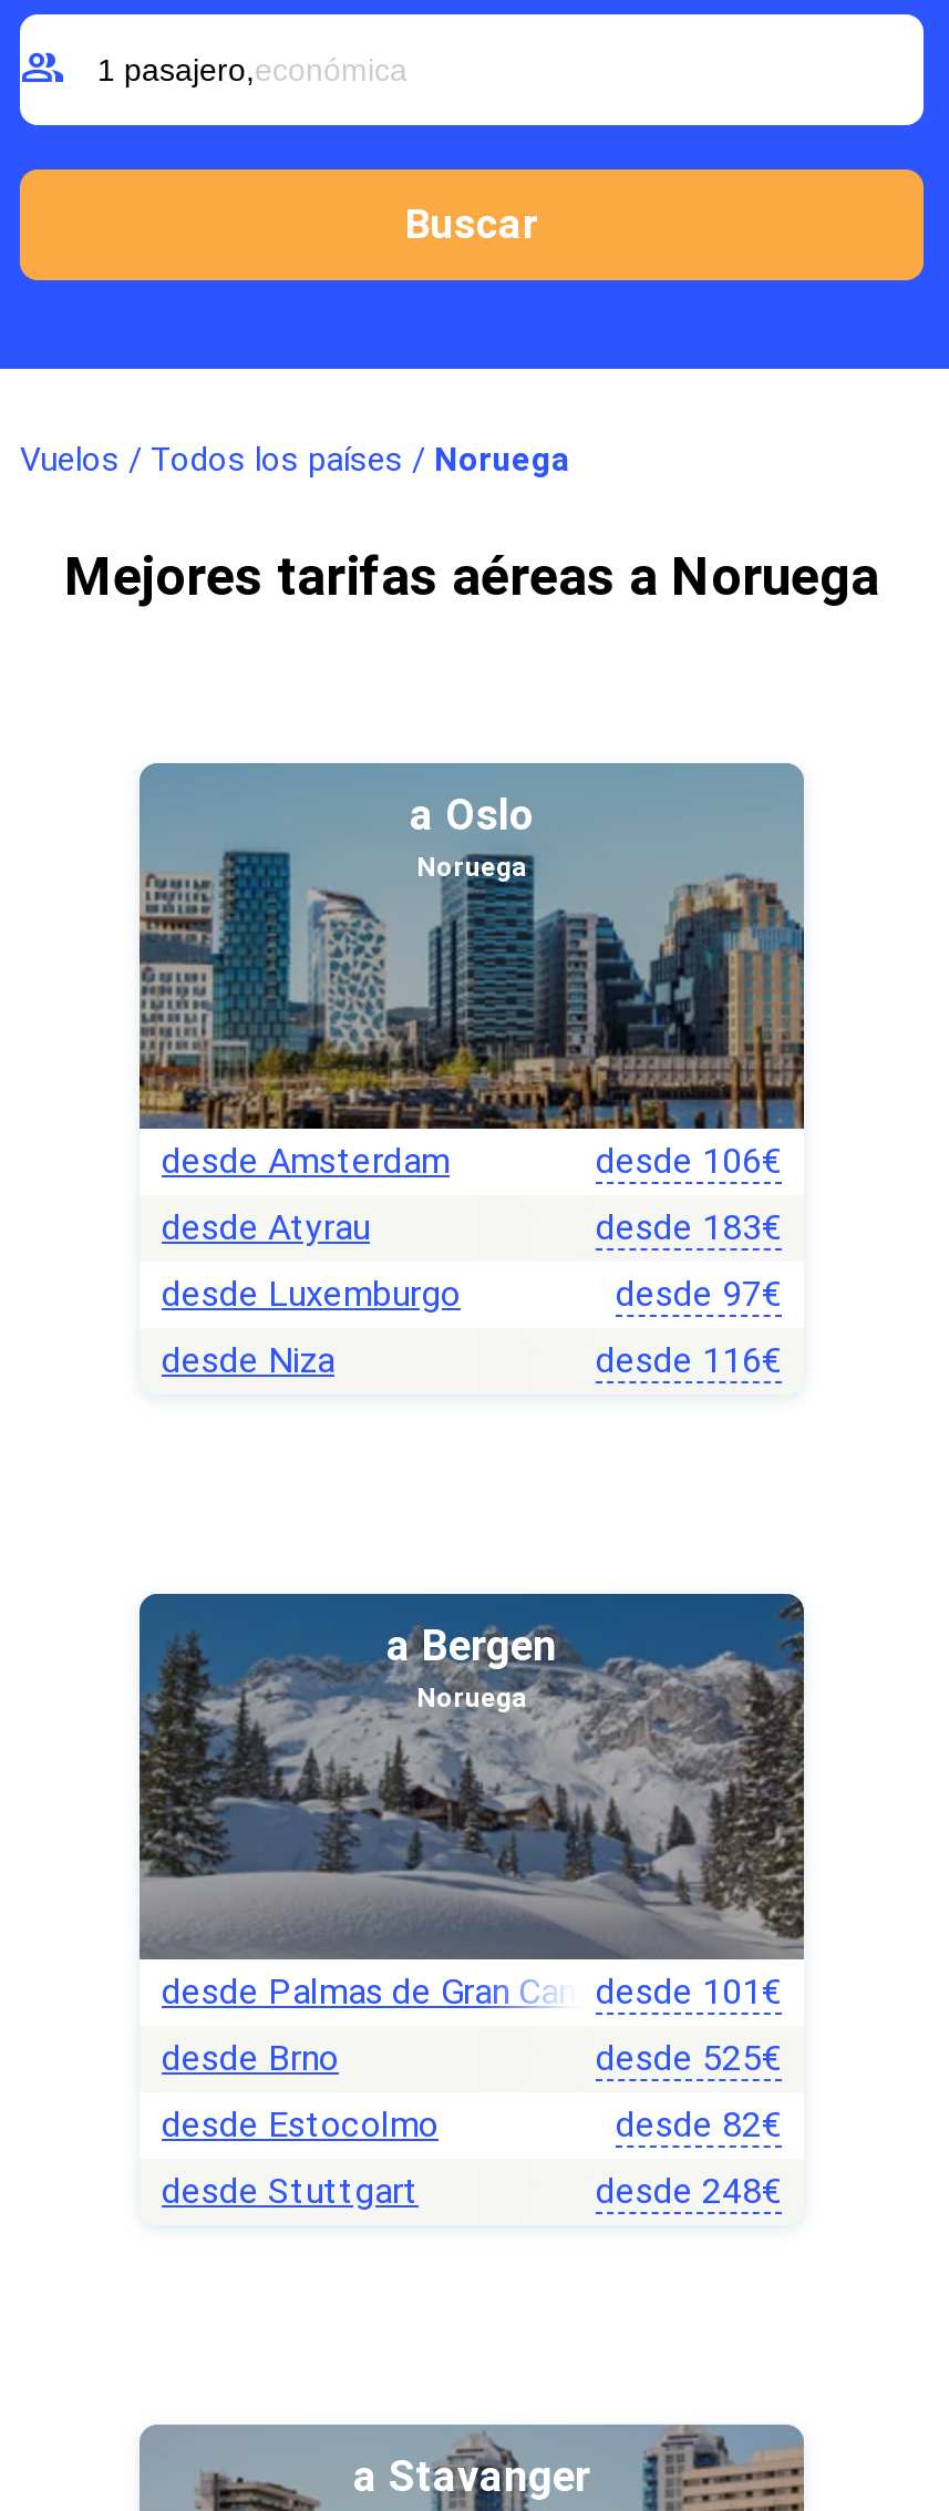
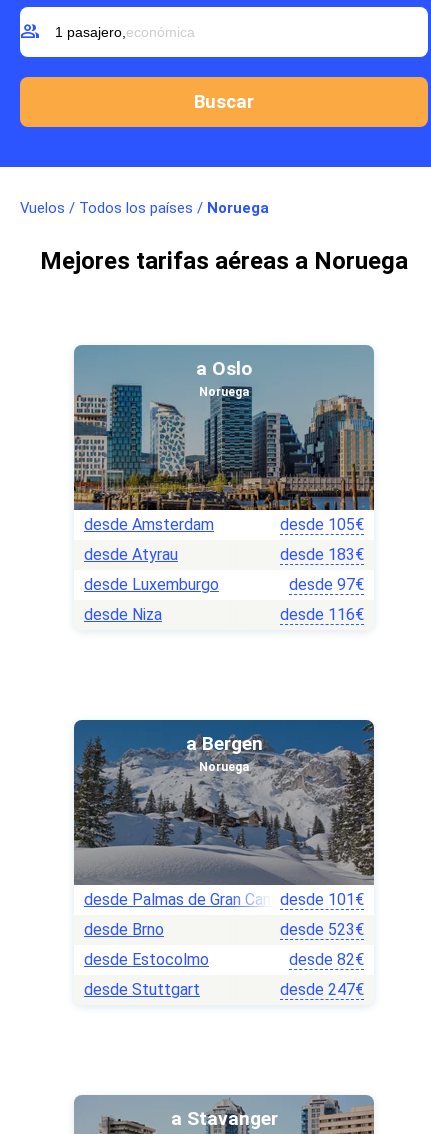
- desde 106€
+ desde 105€

- desde 525€
+ desde 523€

- desde 248€
+ desde 247€
